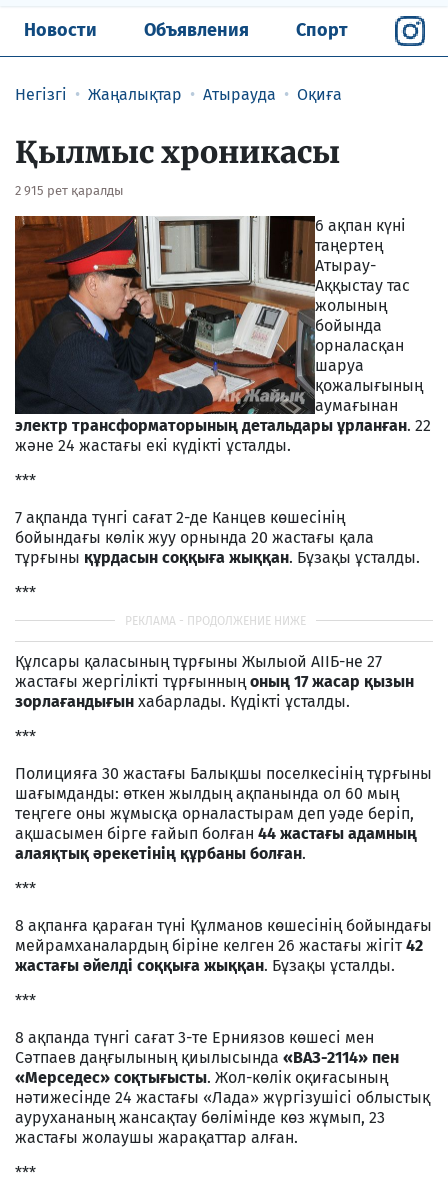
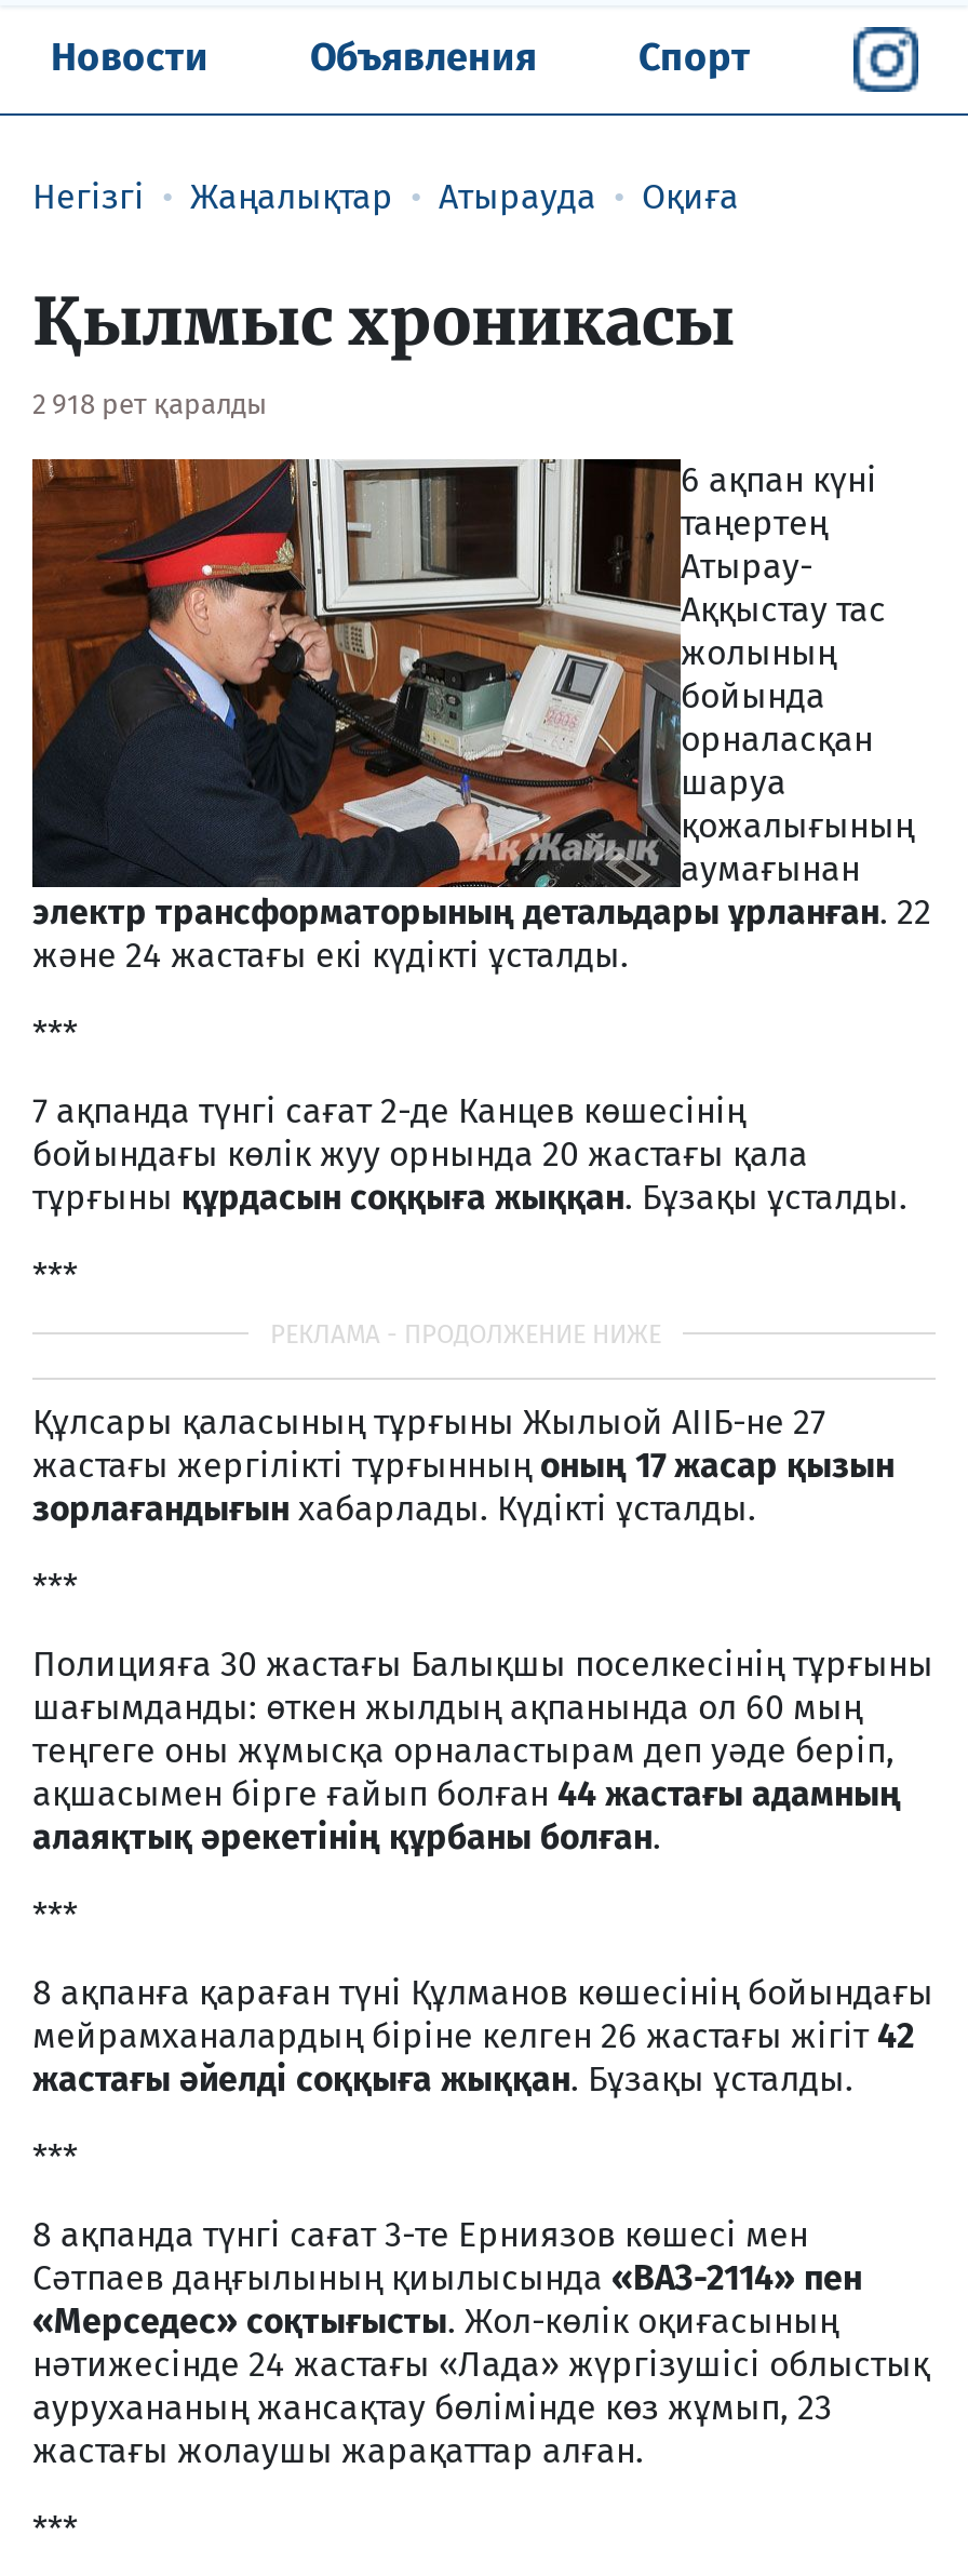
- 2 915 рет қаралды
+ 2 918 рет қаралды
